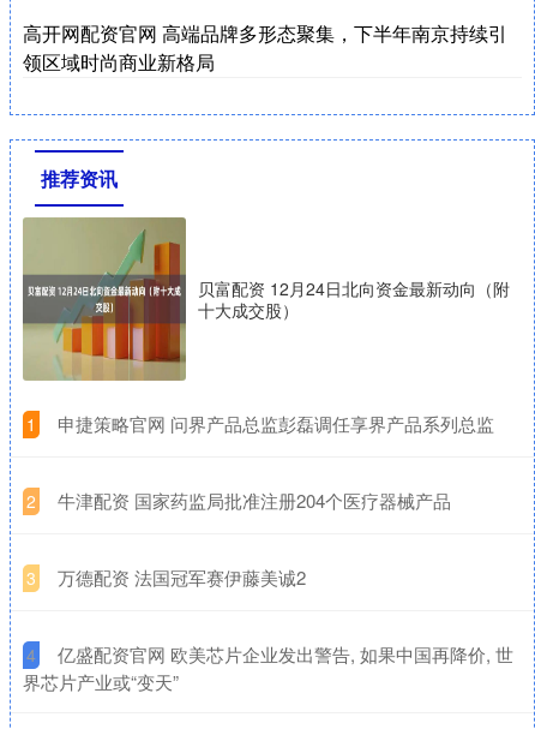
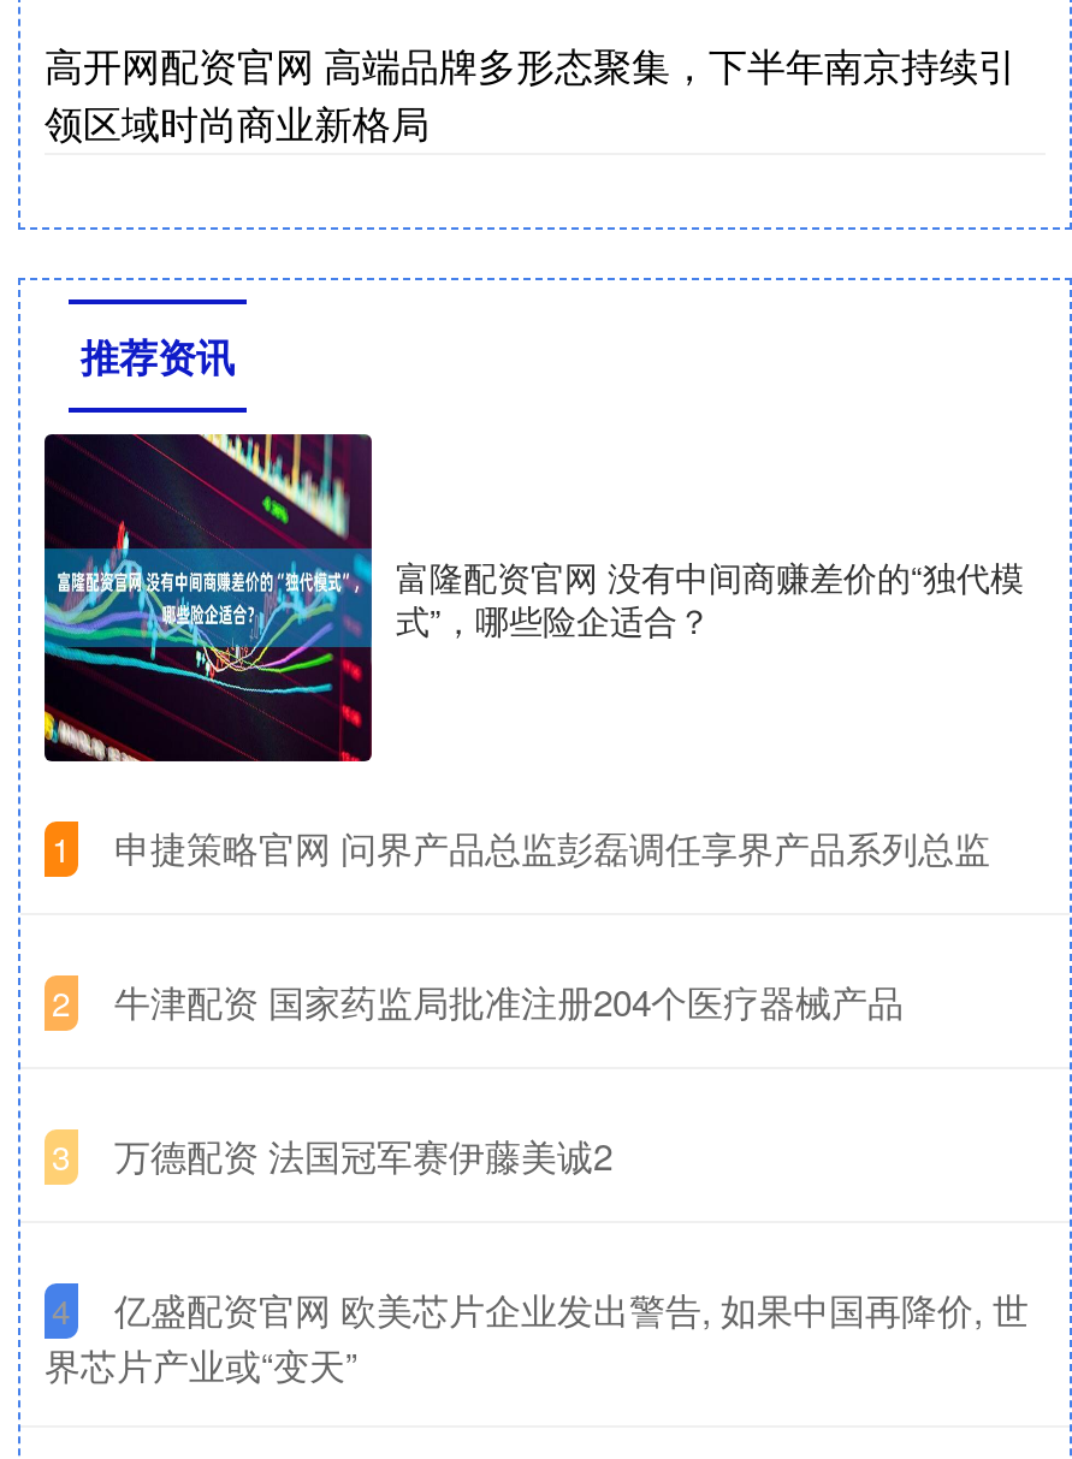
- [image]
- 贝富配资 12月24日北向资金最新动向（附
- 十大成交股）
+ [image]
+ 富隆配资官网 没有中间商赚差价的“独代模
+ 式”，哪些险企适合？
